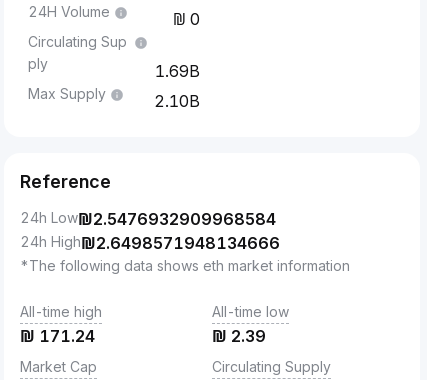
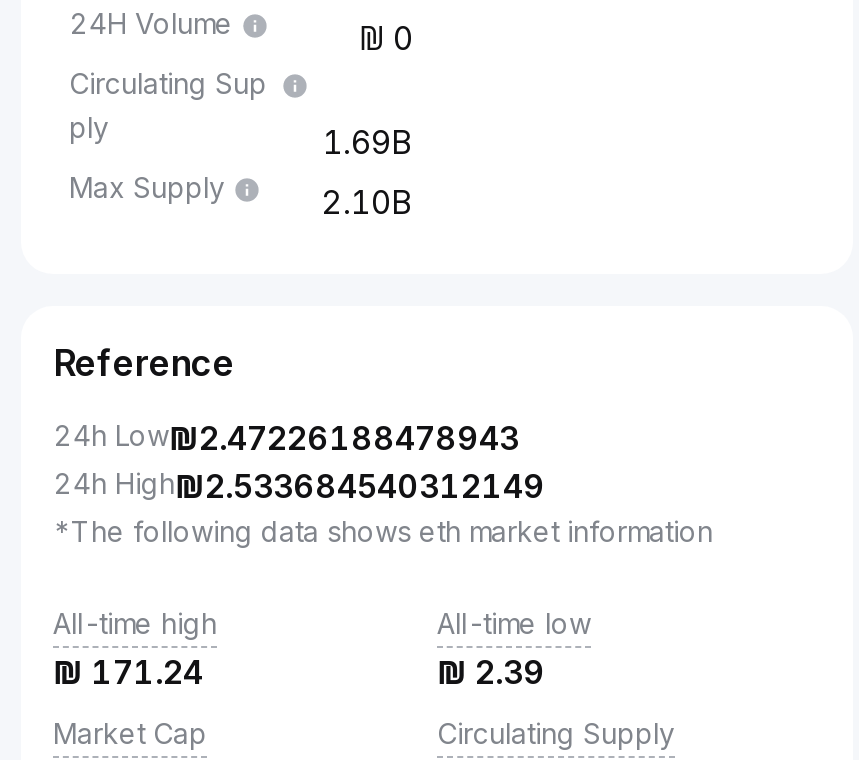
- 24h Low₪2.5476932909968584
+ 24h Low₪2.47226188478943

- 24h High₪2.6498571948134666
+ 24h High₪2.533684540312149
